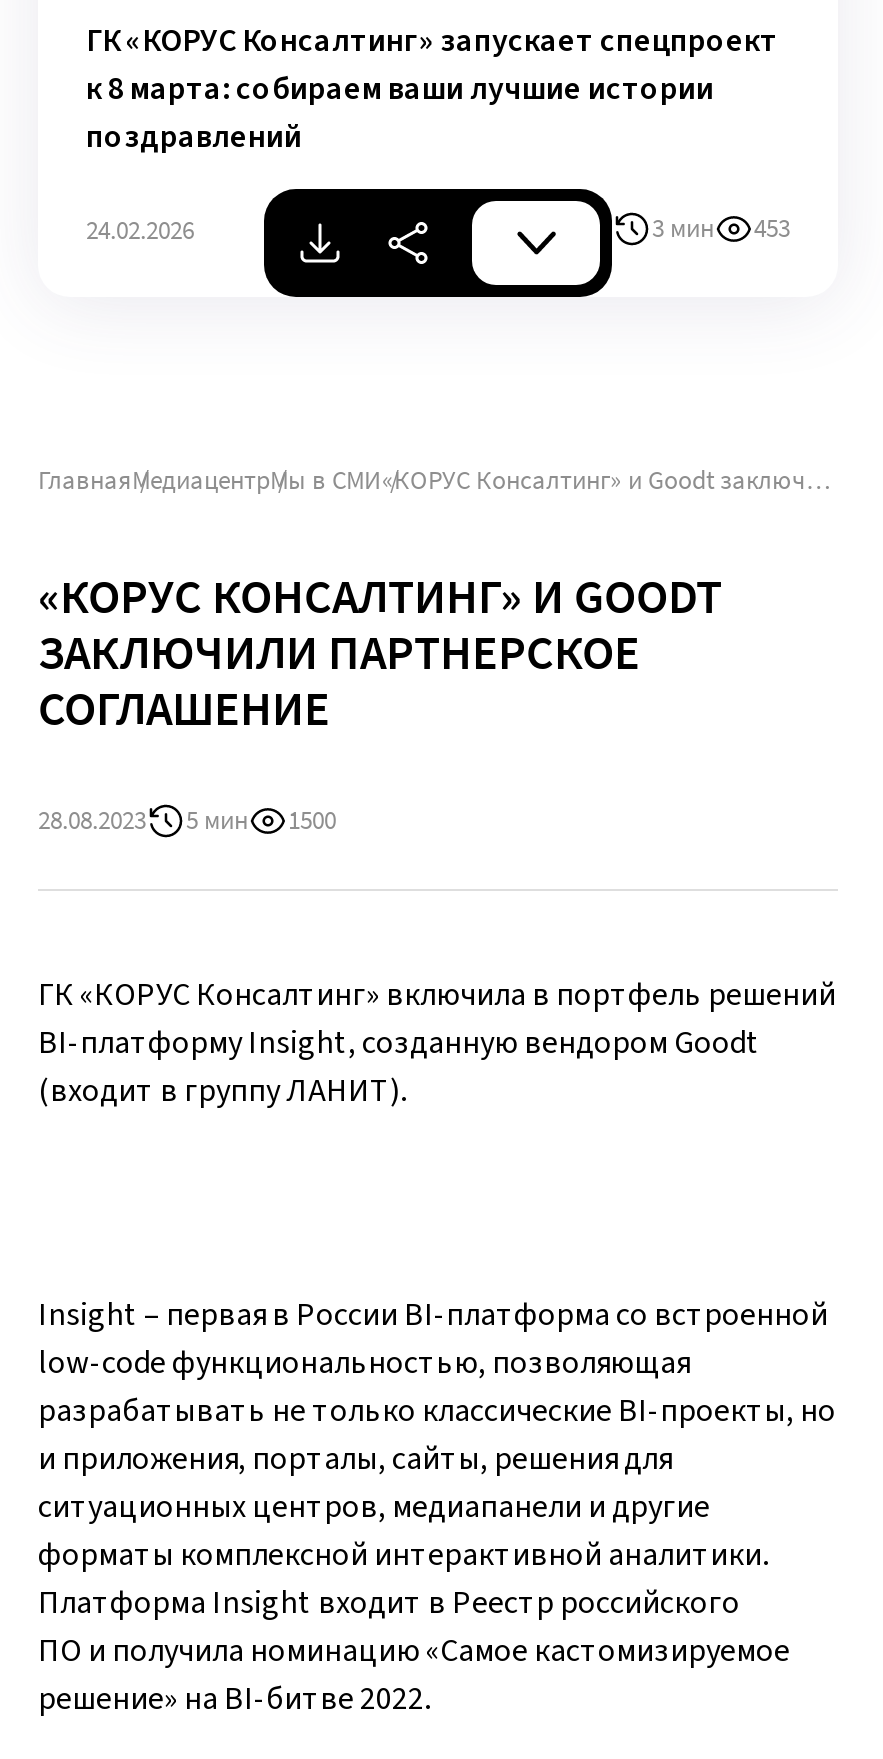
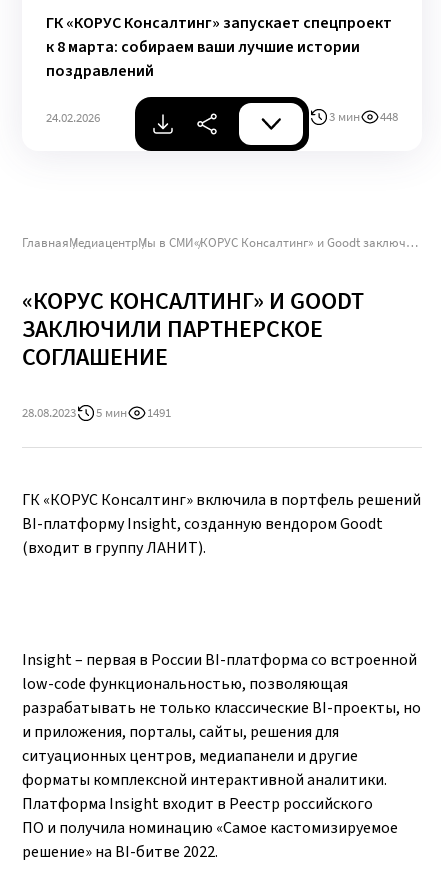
- 453
+ 448

- 1500
+ 1491
